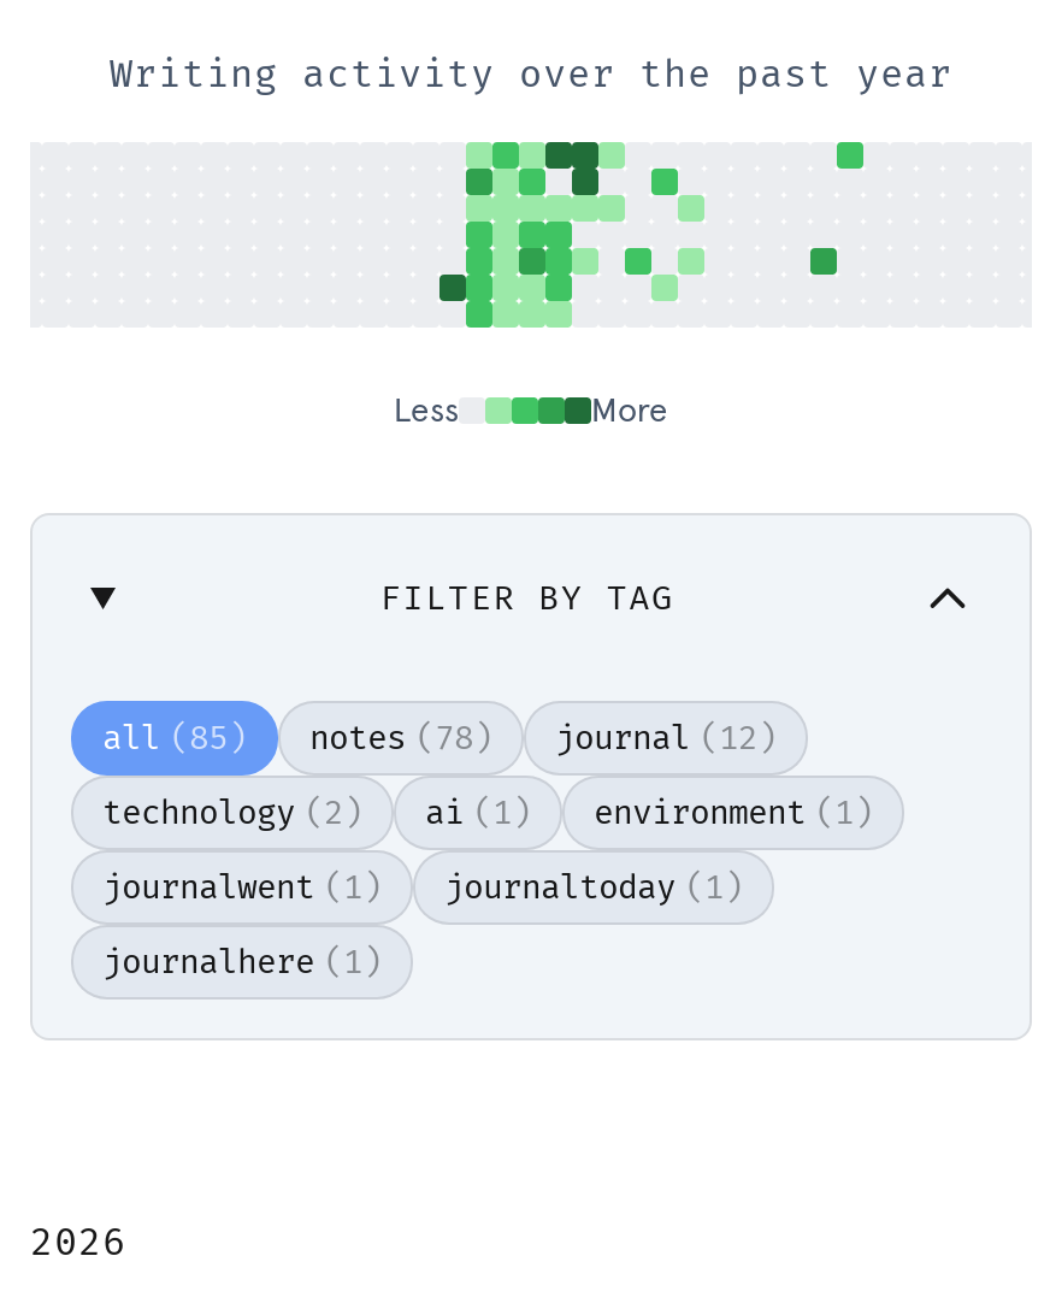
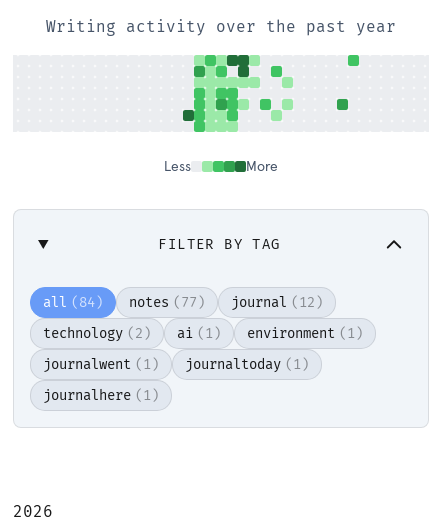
- all (85)
+ all (84)

- notes (78)
+ notes (77)
